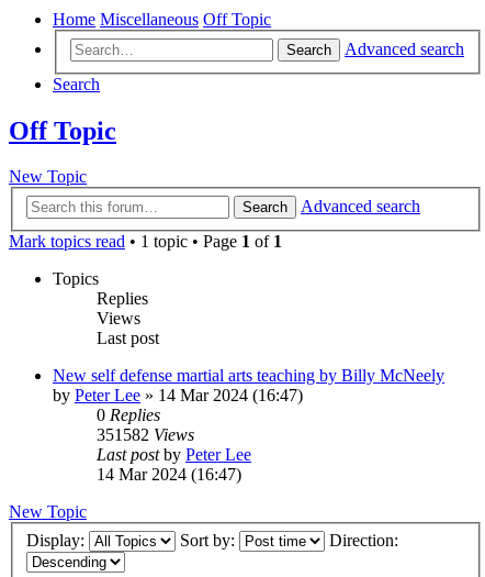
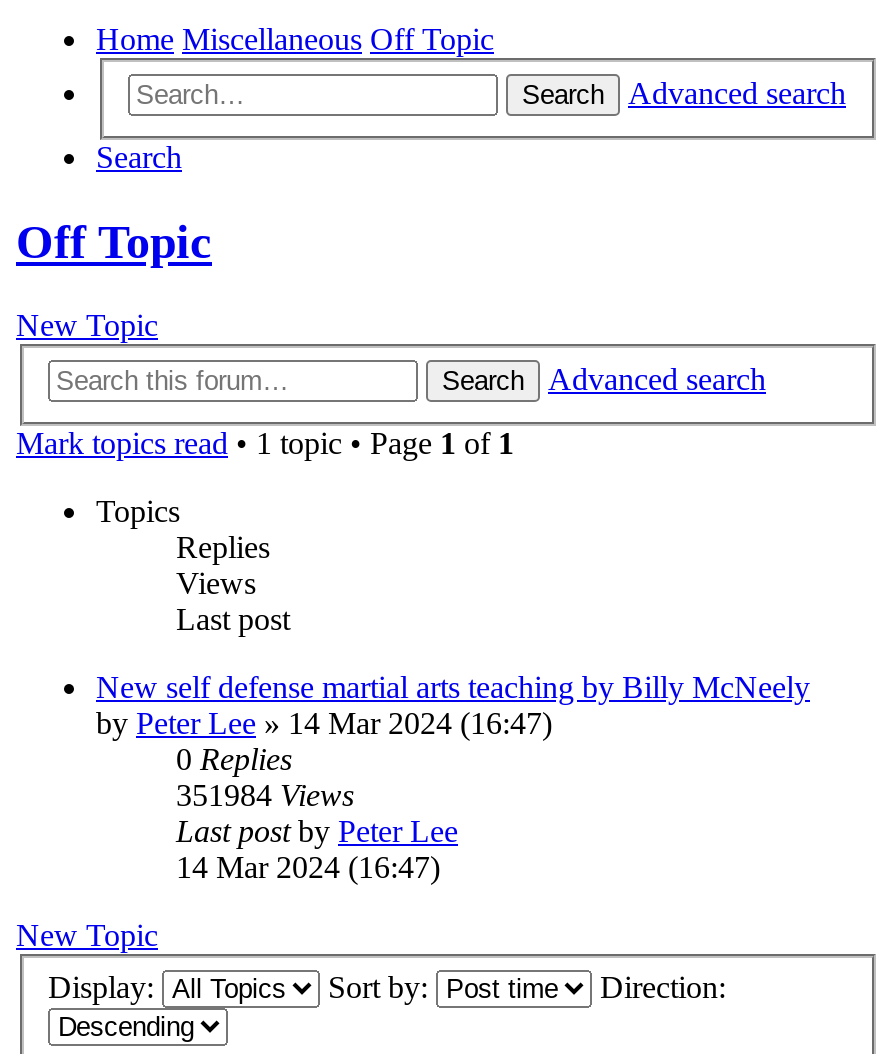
- 351582 Views
+ 351984 Views
